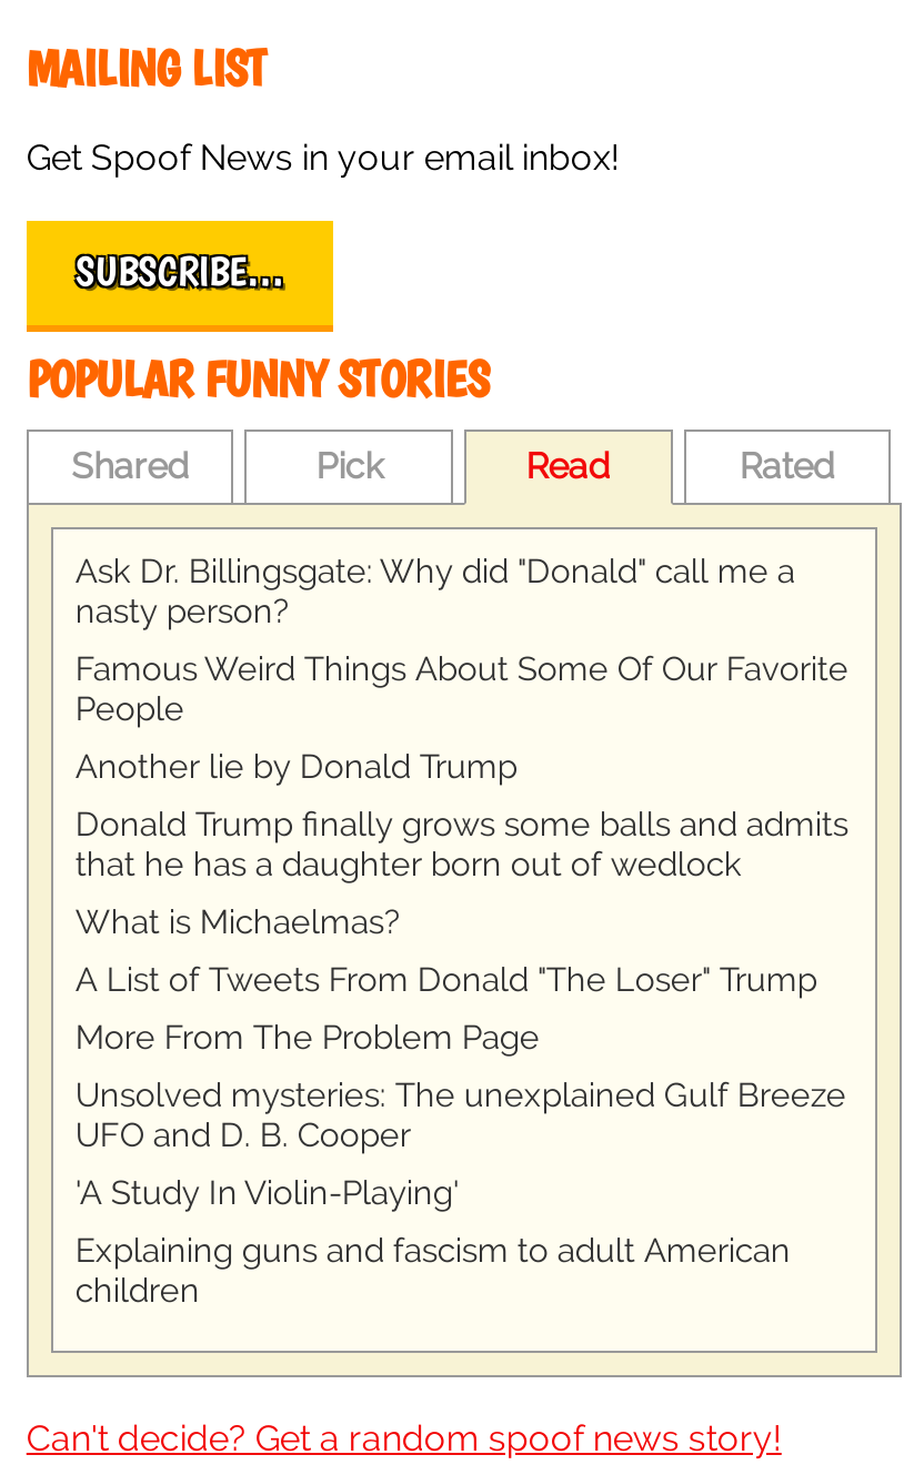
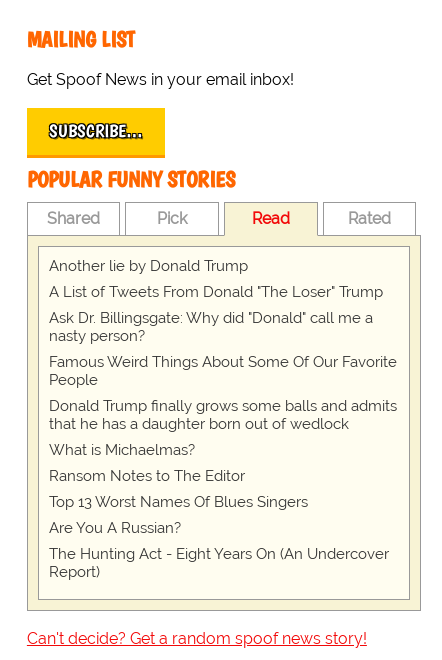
moved down: Ask Dr. Billingsgate: Why did "Donald" call me a | nasty person? | Famous Weird Things About Some Of Our Favorite | People

moved up: Another lie by Donald Trump

moved down: Donald Trump finally grows some balls and admits | that he has a daughter born out of wedlock | What is Michaelmas?

moved up: A List of Tweets From Donald "The Loser" Trump

- More From The Problem Page
- Unsolved mysteries: The unexplained Gulf Breeze
- UFO and D. B. Cooper
- 'A Study In Violin-Playing'
- Explaining guns and fascism to adult American
- children
+ Ransom Notes to The Editor
+ Top 13 Worst Names Of Blues Singers
+ Are You A Russian?
+ The Hunting Act - Eight Years On (An Undercover
+ Report)
